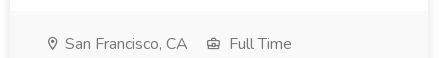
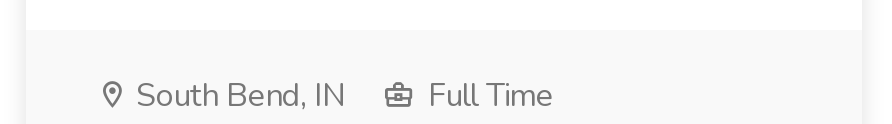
- San Francisco, CA
+ South Bend, IN
